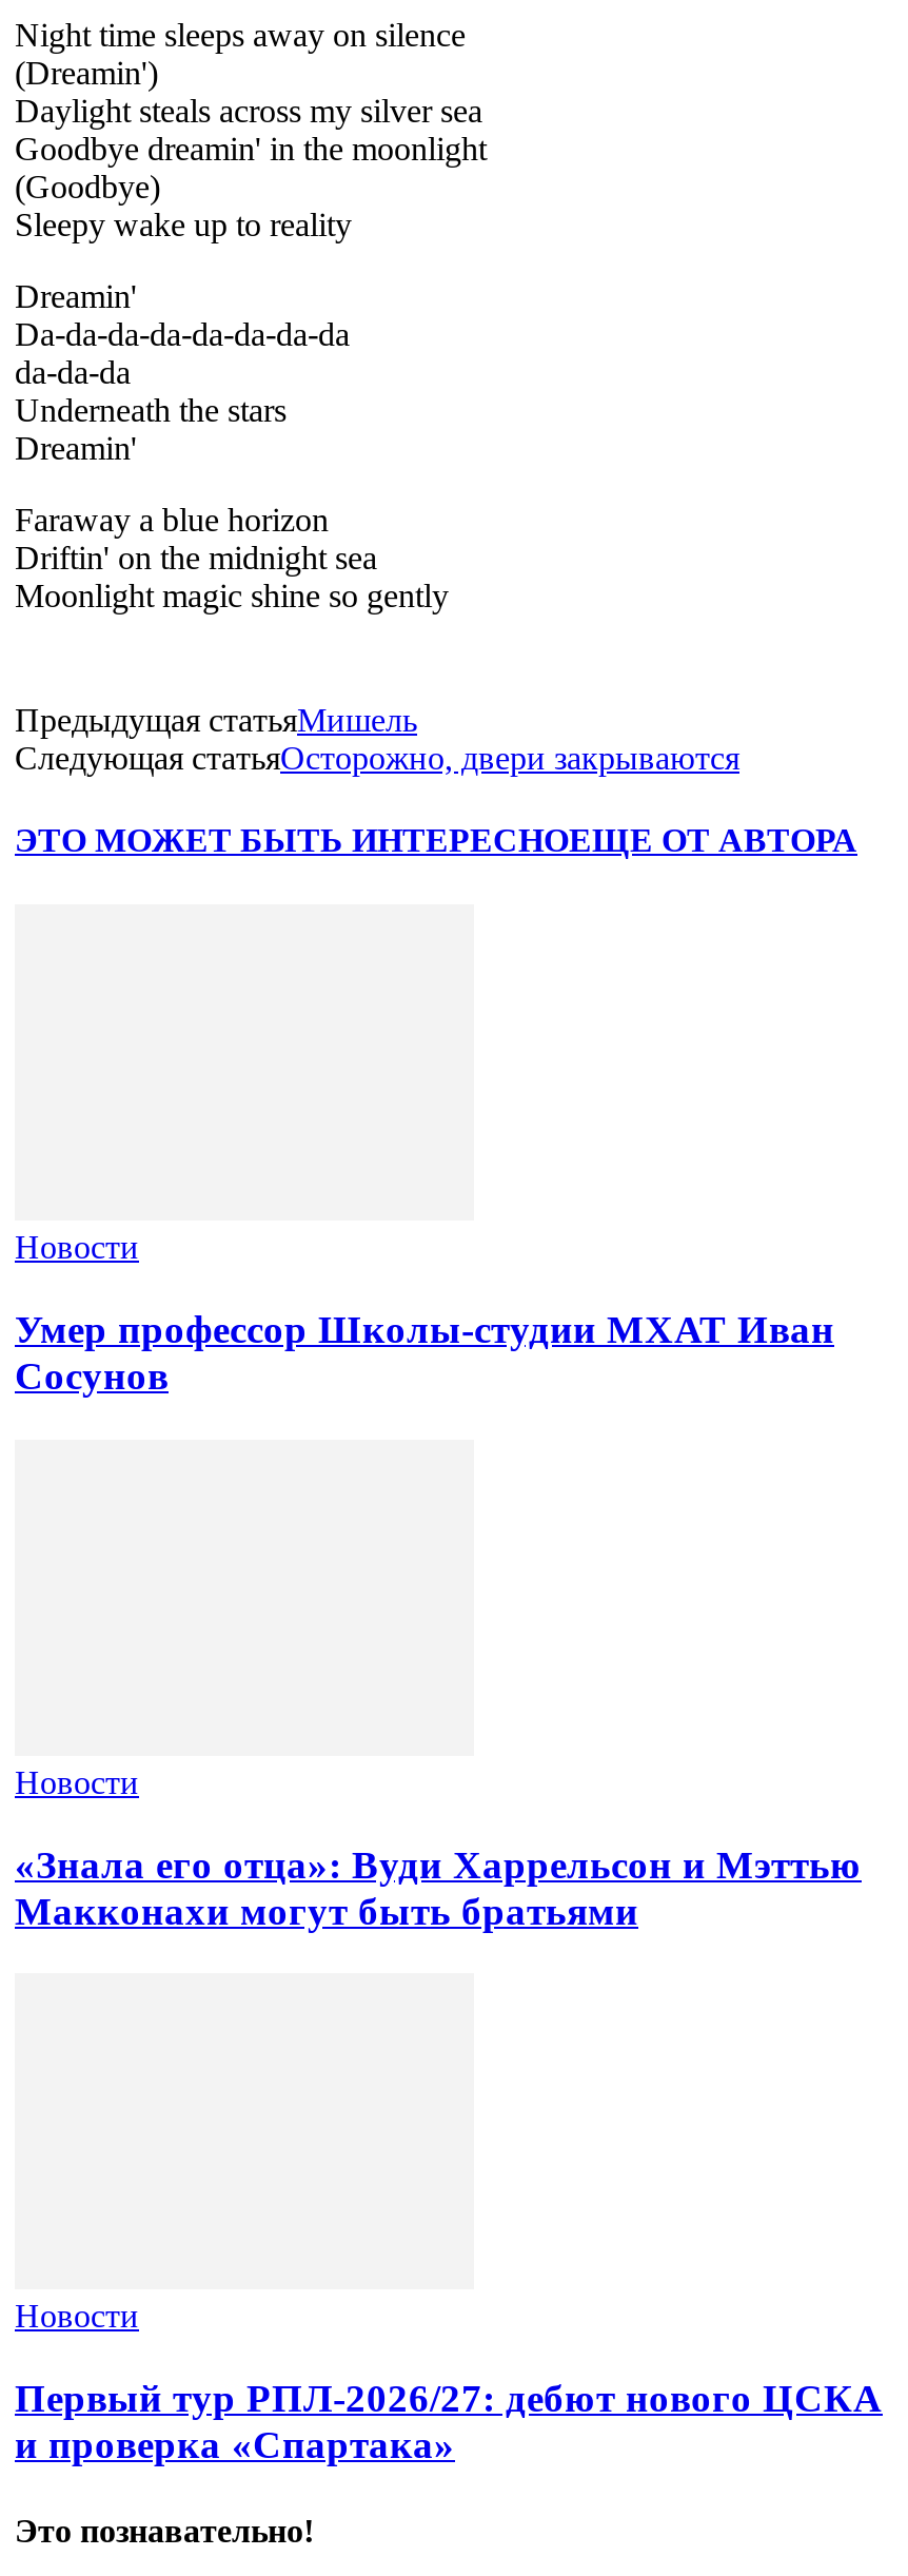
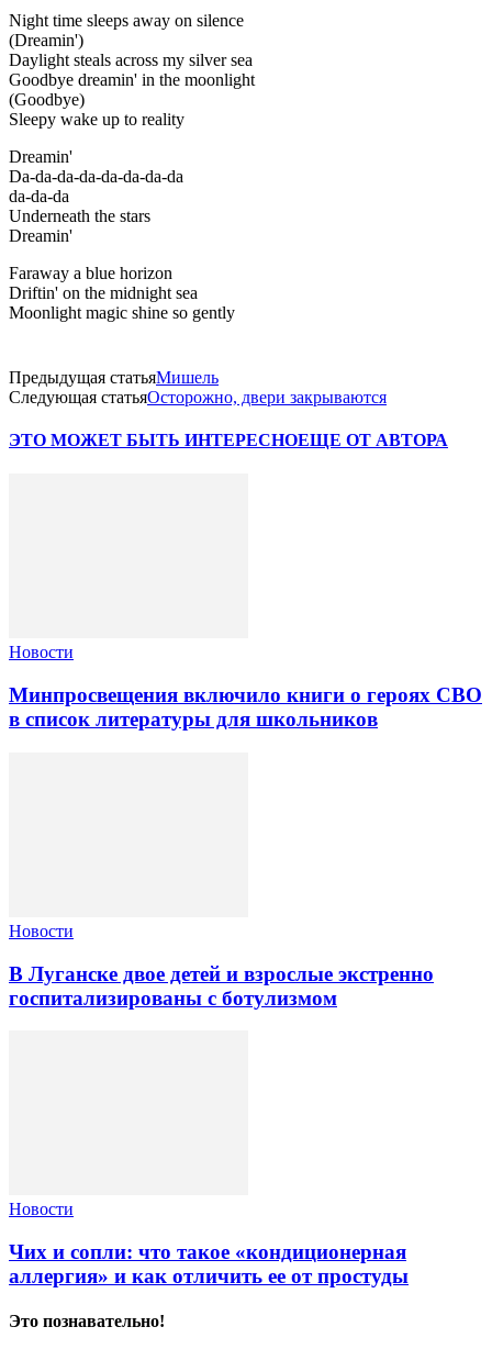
- Умер профессор Школы-студии МХАТ Иван
- Сосунов
+ Минпросвещения включило книги о героях СВО
+ в список литературы для школьников

- «Знала его отца»: Вуди Харрельсон и Мэттью
- Макконахи могут быть братьями
+ В Луганске двое детей и взрослые экстренно
+ госпитализированы с ботулизмом

- Первый тур РПЛ-2026/27: дебют нового ЦСКА
- и проверка «Спартака»
+ Чих и сопли: что такое «кондиционерная
+ аллергия» и как отличить ее от простуды
